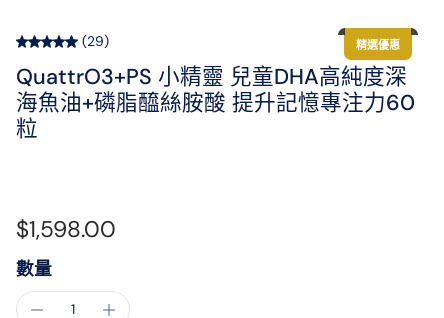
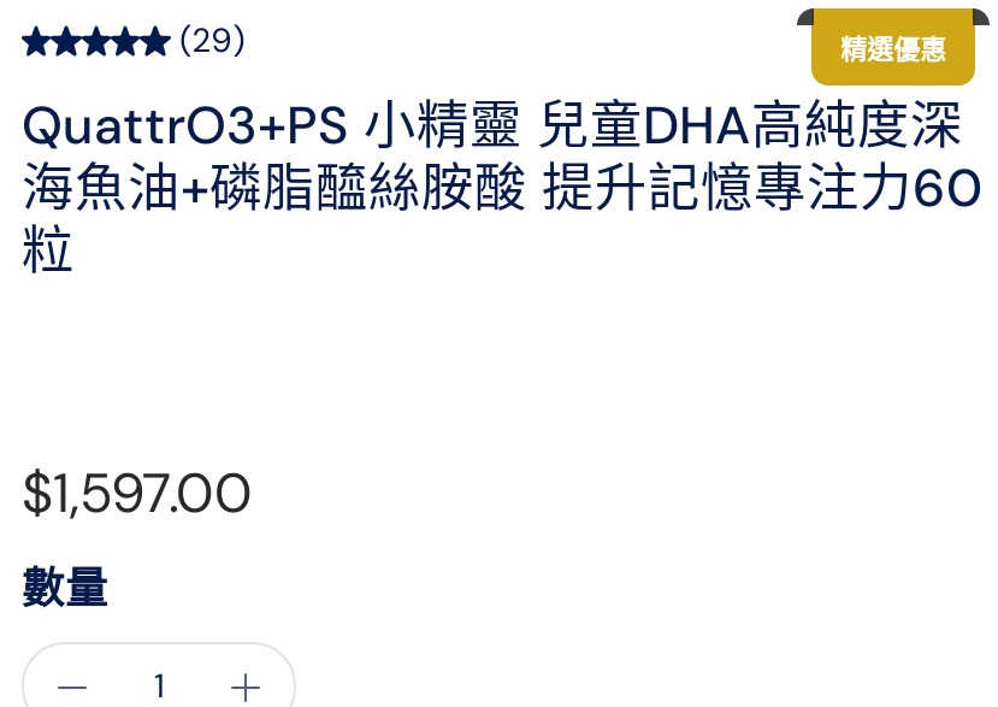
- $1,598.00
+ $1,597.00
